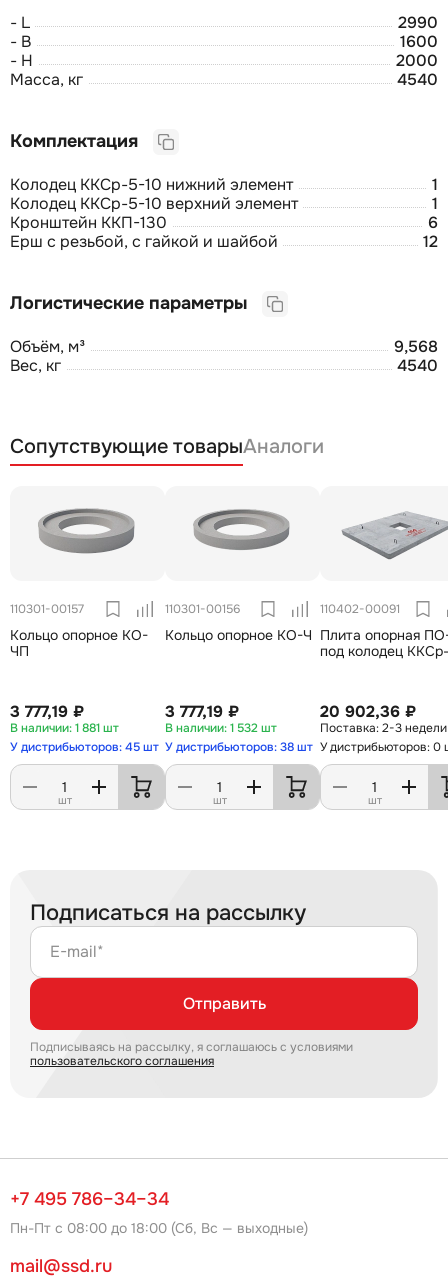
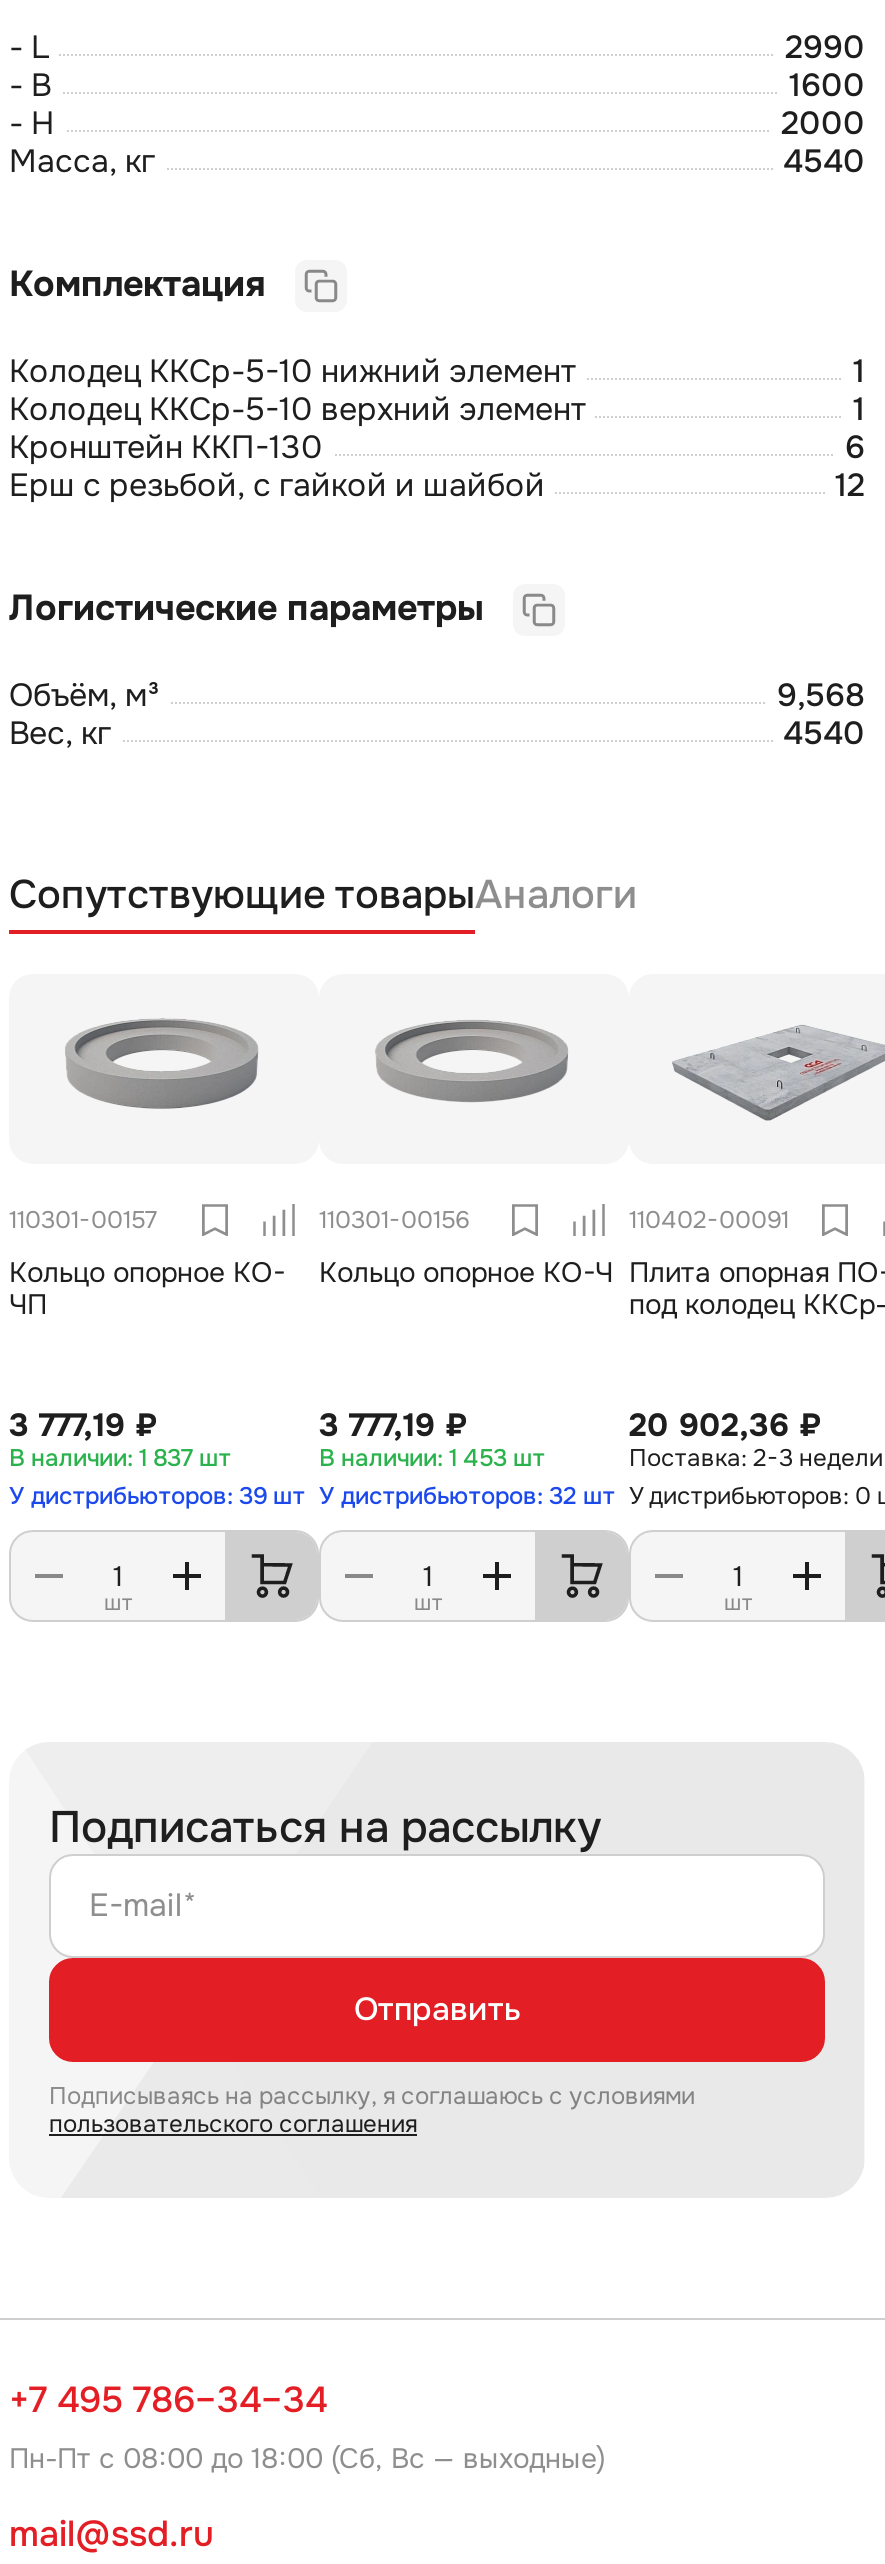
- 1 881 шт
+ 1 837 шт

- 1 532 шт
+ 1 453 шт

- У дистрибьюторов: 45 шт
+ У дистрибьюторов: 39 шт

- У дистрибьюторов: 38 шт
+ У дистрибьюторов: 32 шт
